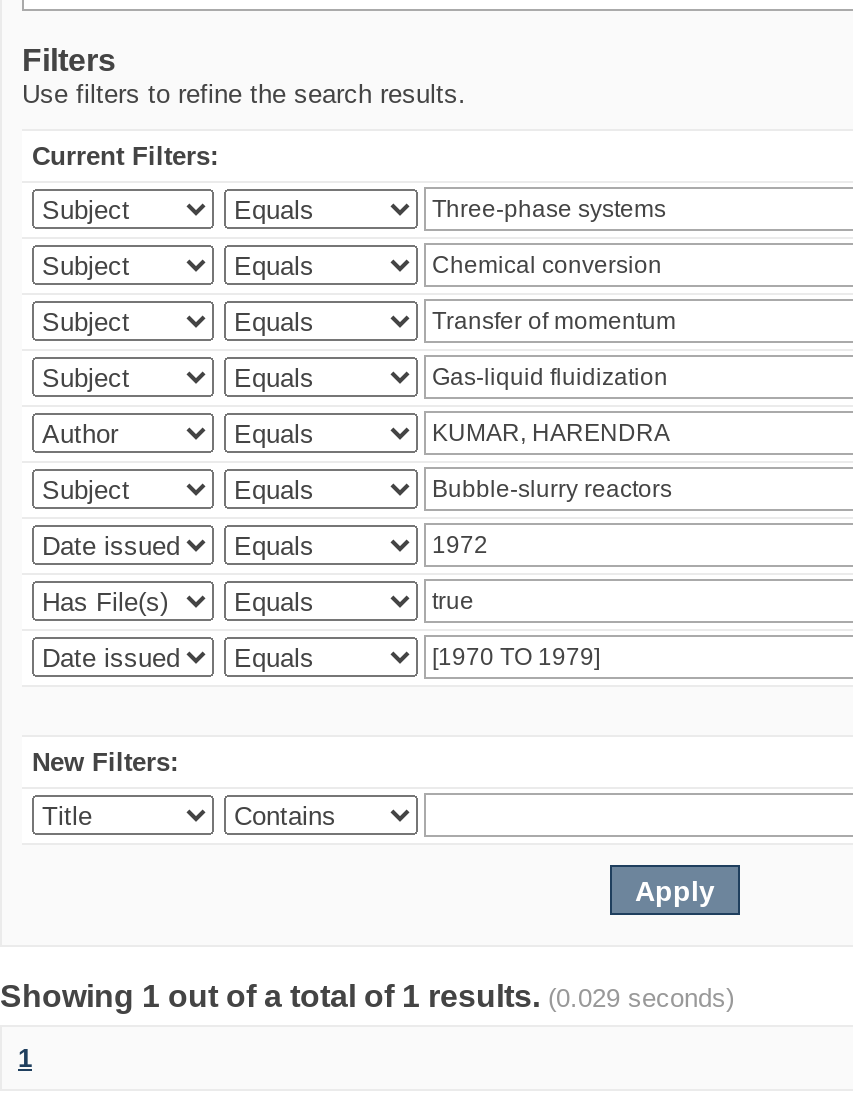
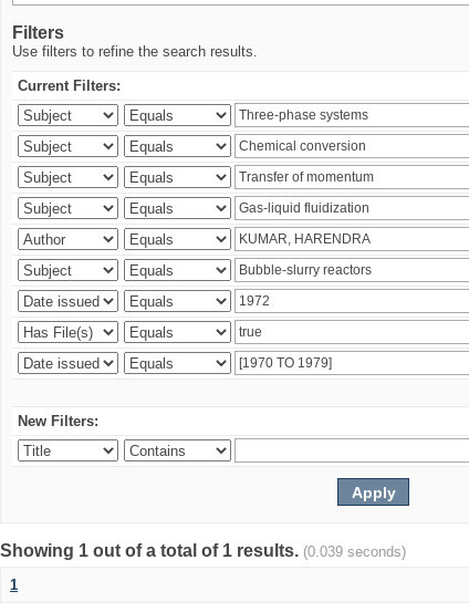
- Showing 1 out of a total of 1 results. (0.029 seconds)
+ Showing 1 out of a total of 1 results. (0.039 seconds)
